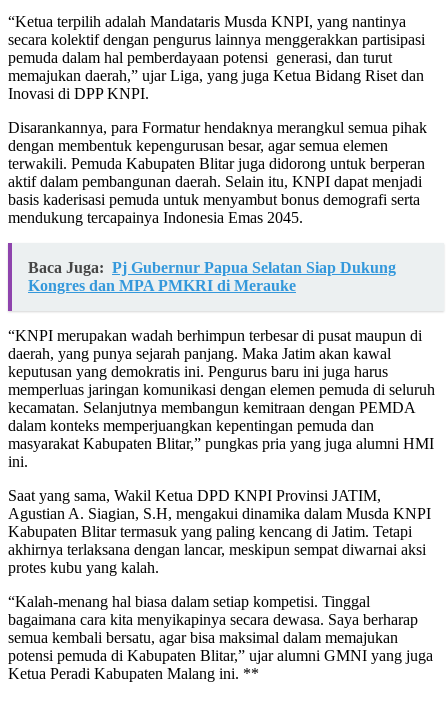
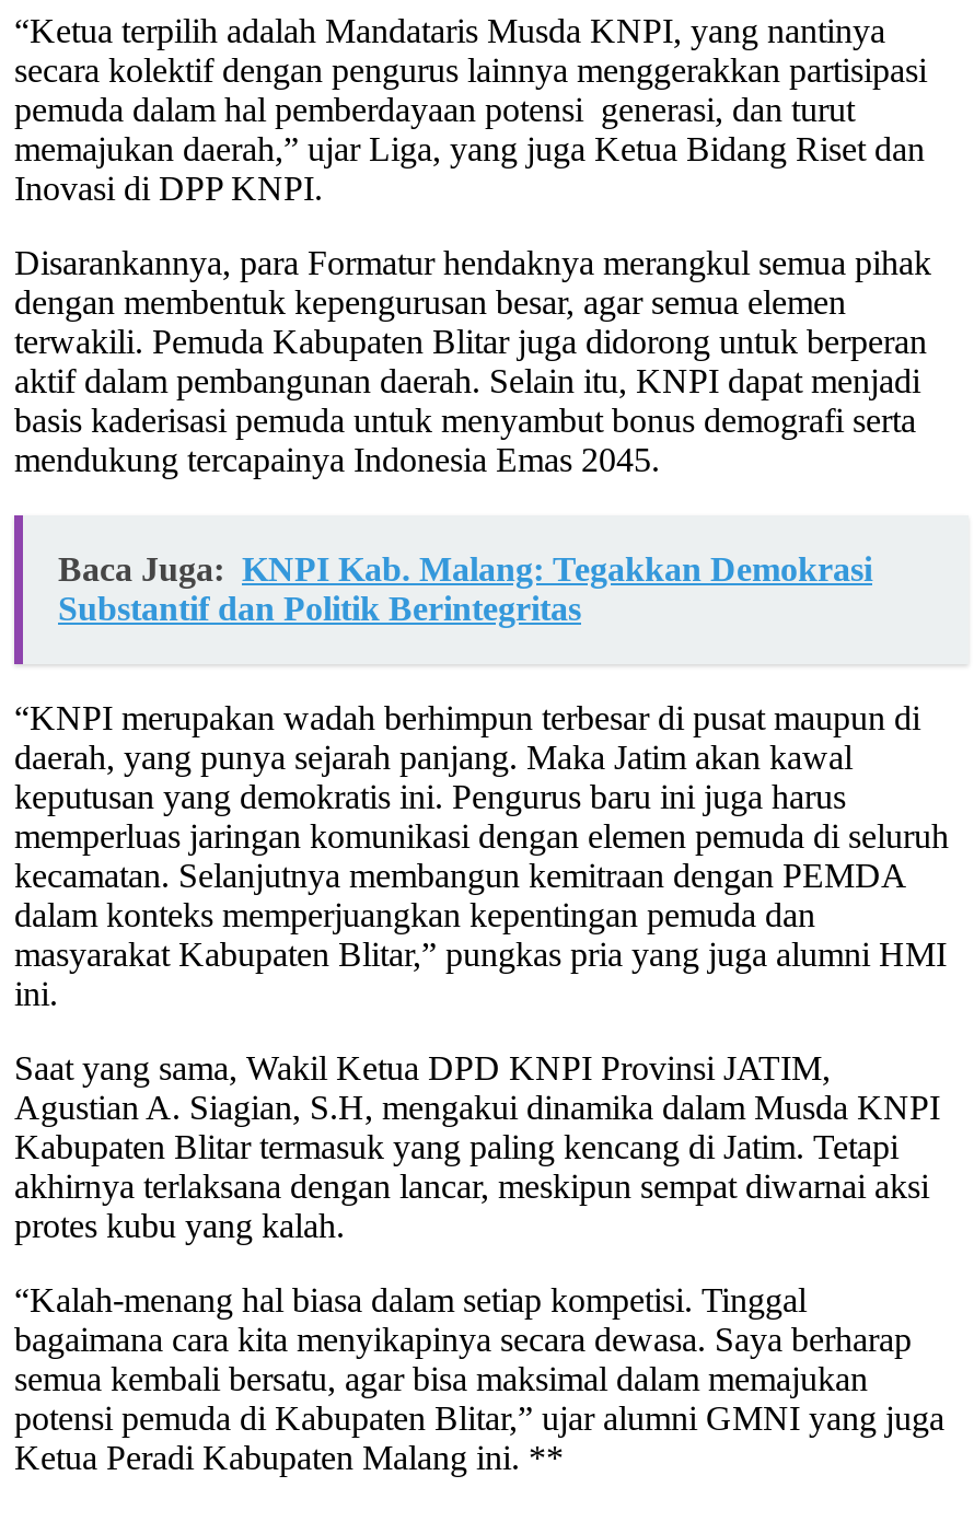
- Baca Juga: Pj Gubernur Papua Selatan Siap Dukung
- Kongres dan MPA PMKRI di Merauke
+ Baca Juga: KNPI Kab. Malang: Tegakkan Demokrasi
+ Substantif dan Politik Berintegritas
